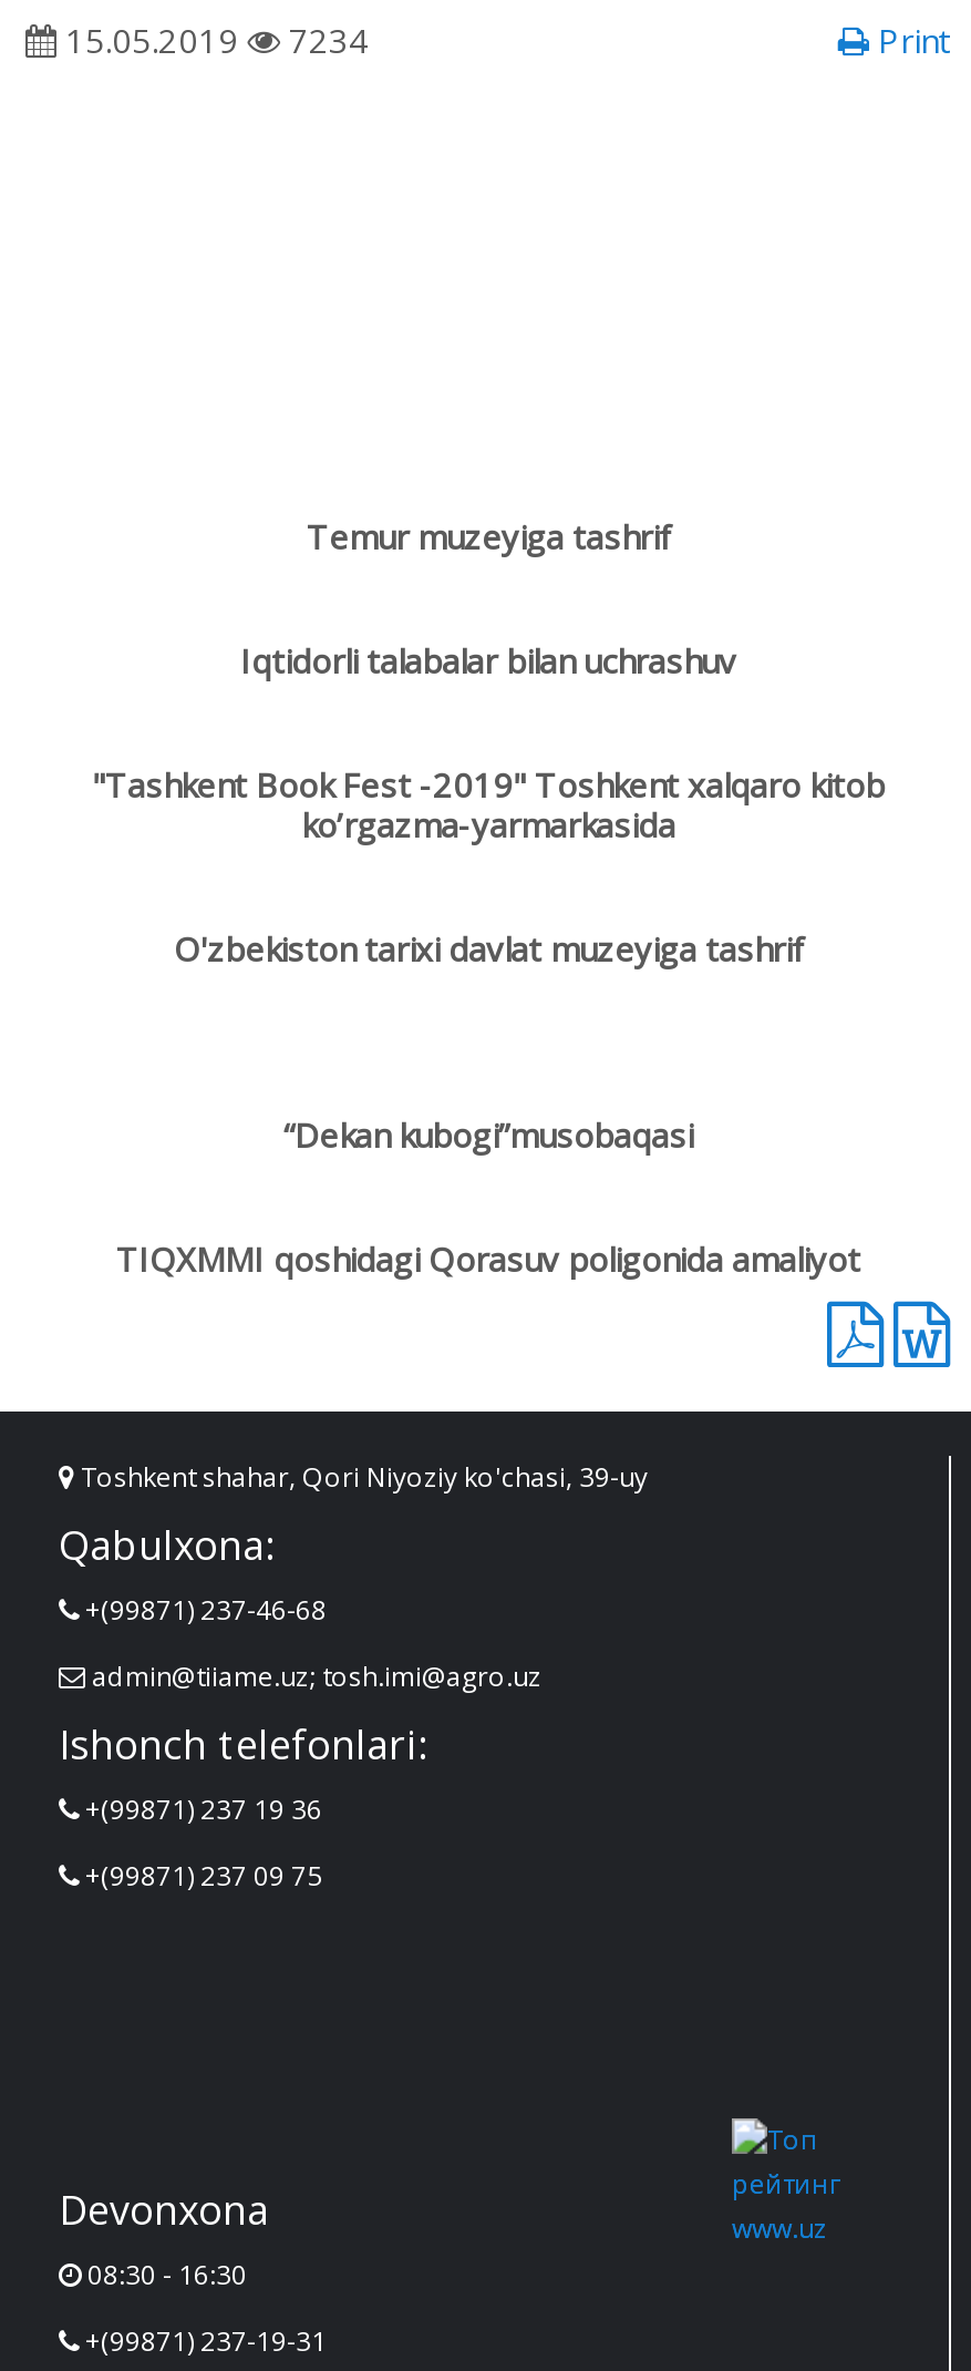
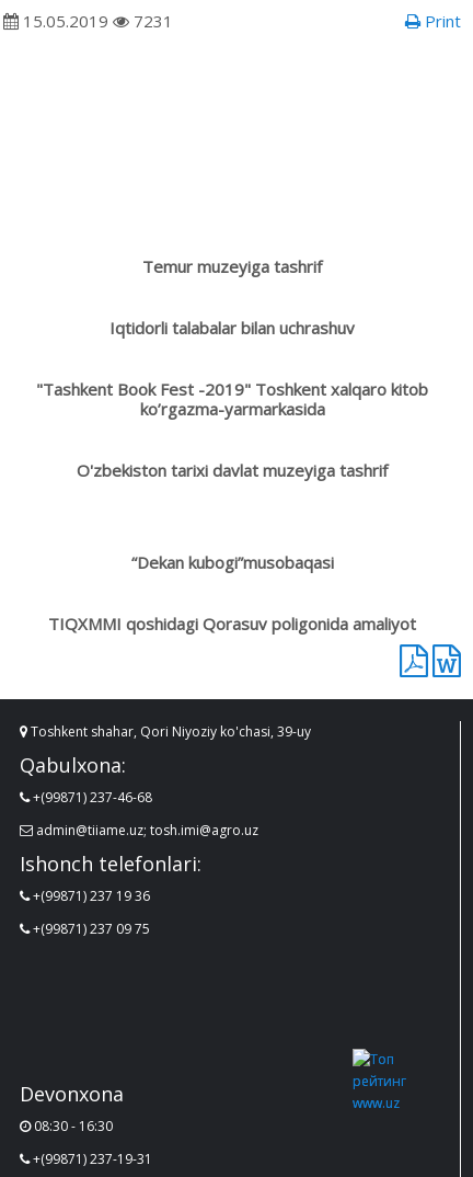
- 15.05.2019 7234
+ 15.05.2019 7231
